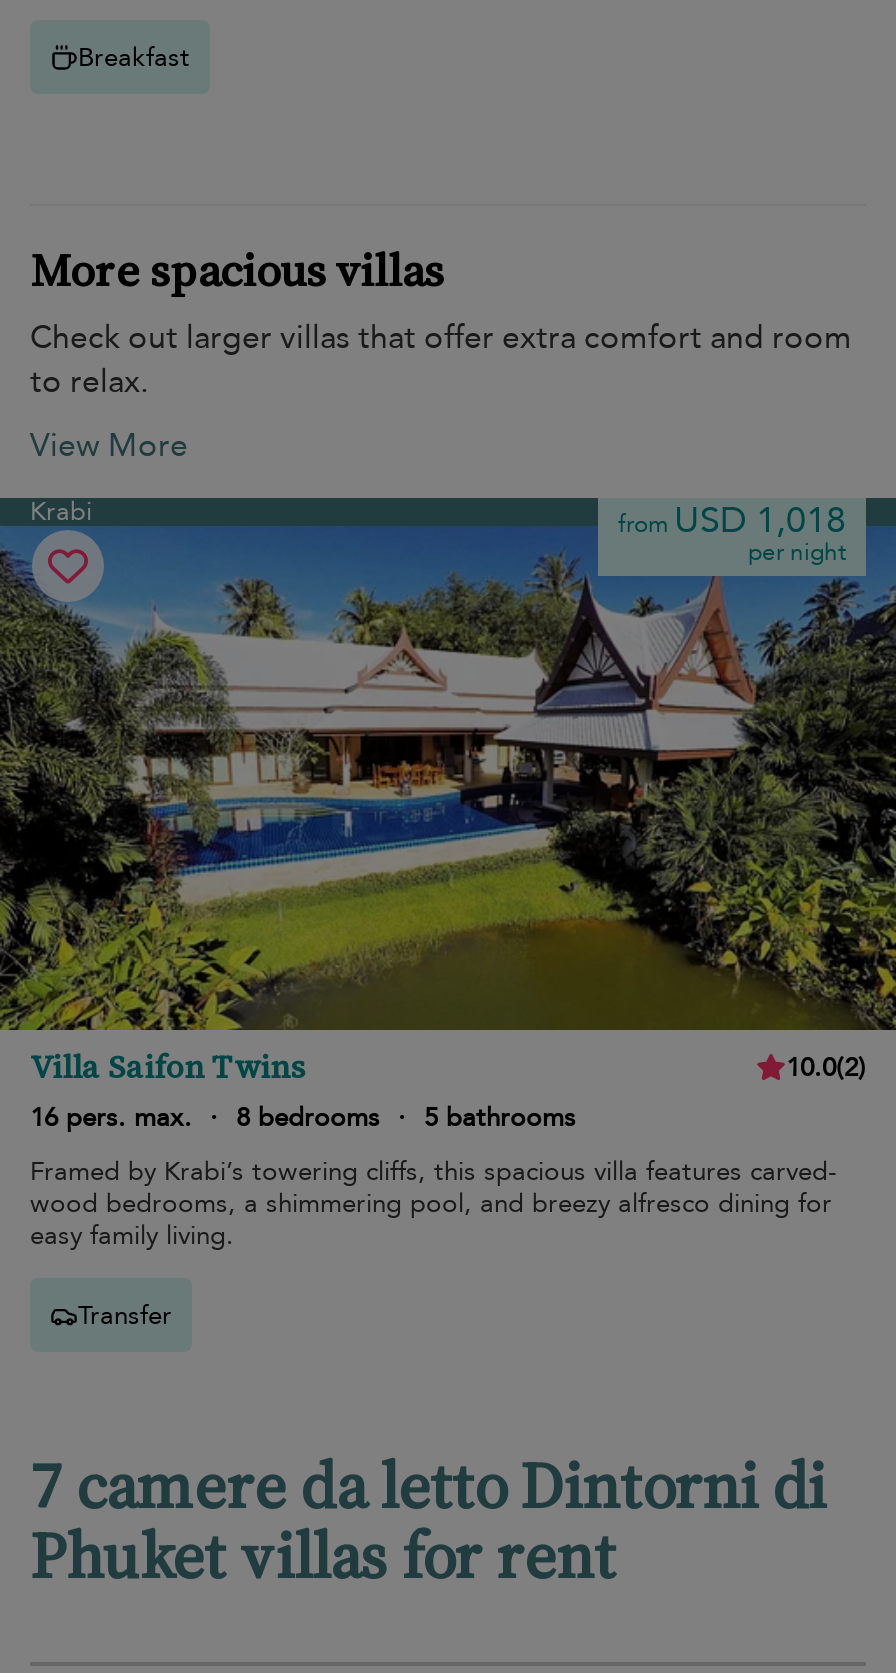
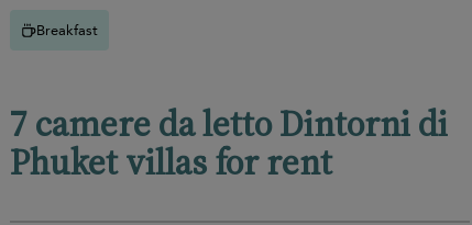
- [image]
- More spacious villas
- Check out larger villas that offer extra comfort and room
- to relax.
- View More
- Krabi
- from USD 1,018
- per night

- Villa Saifon Twins
- 10.0(2)
- 16 pers. max. · 8 bedrooms · 5 bathrooms
- Framed by Krabi’s towering cliffs, this spacious villa features carved-
- wood bedrooms, a shimmering pool, and breezy alfresco dining for
- easy family living.
- Transfer
